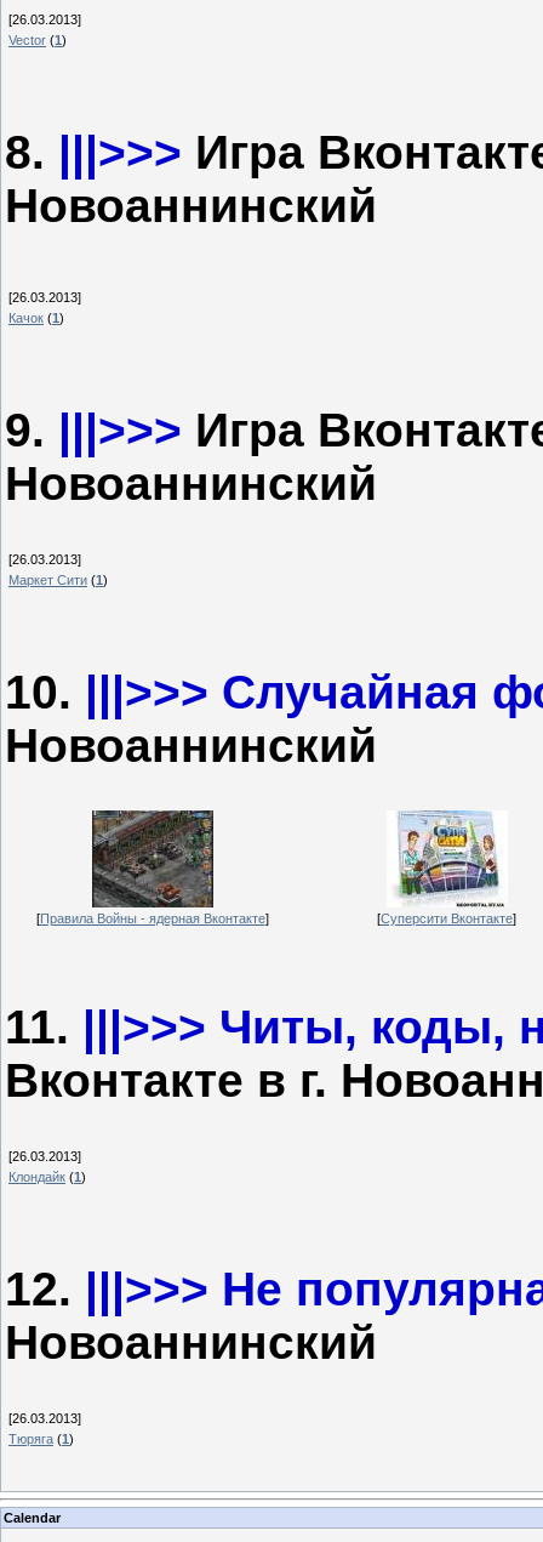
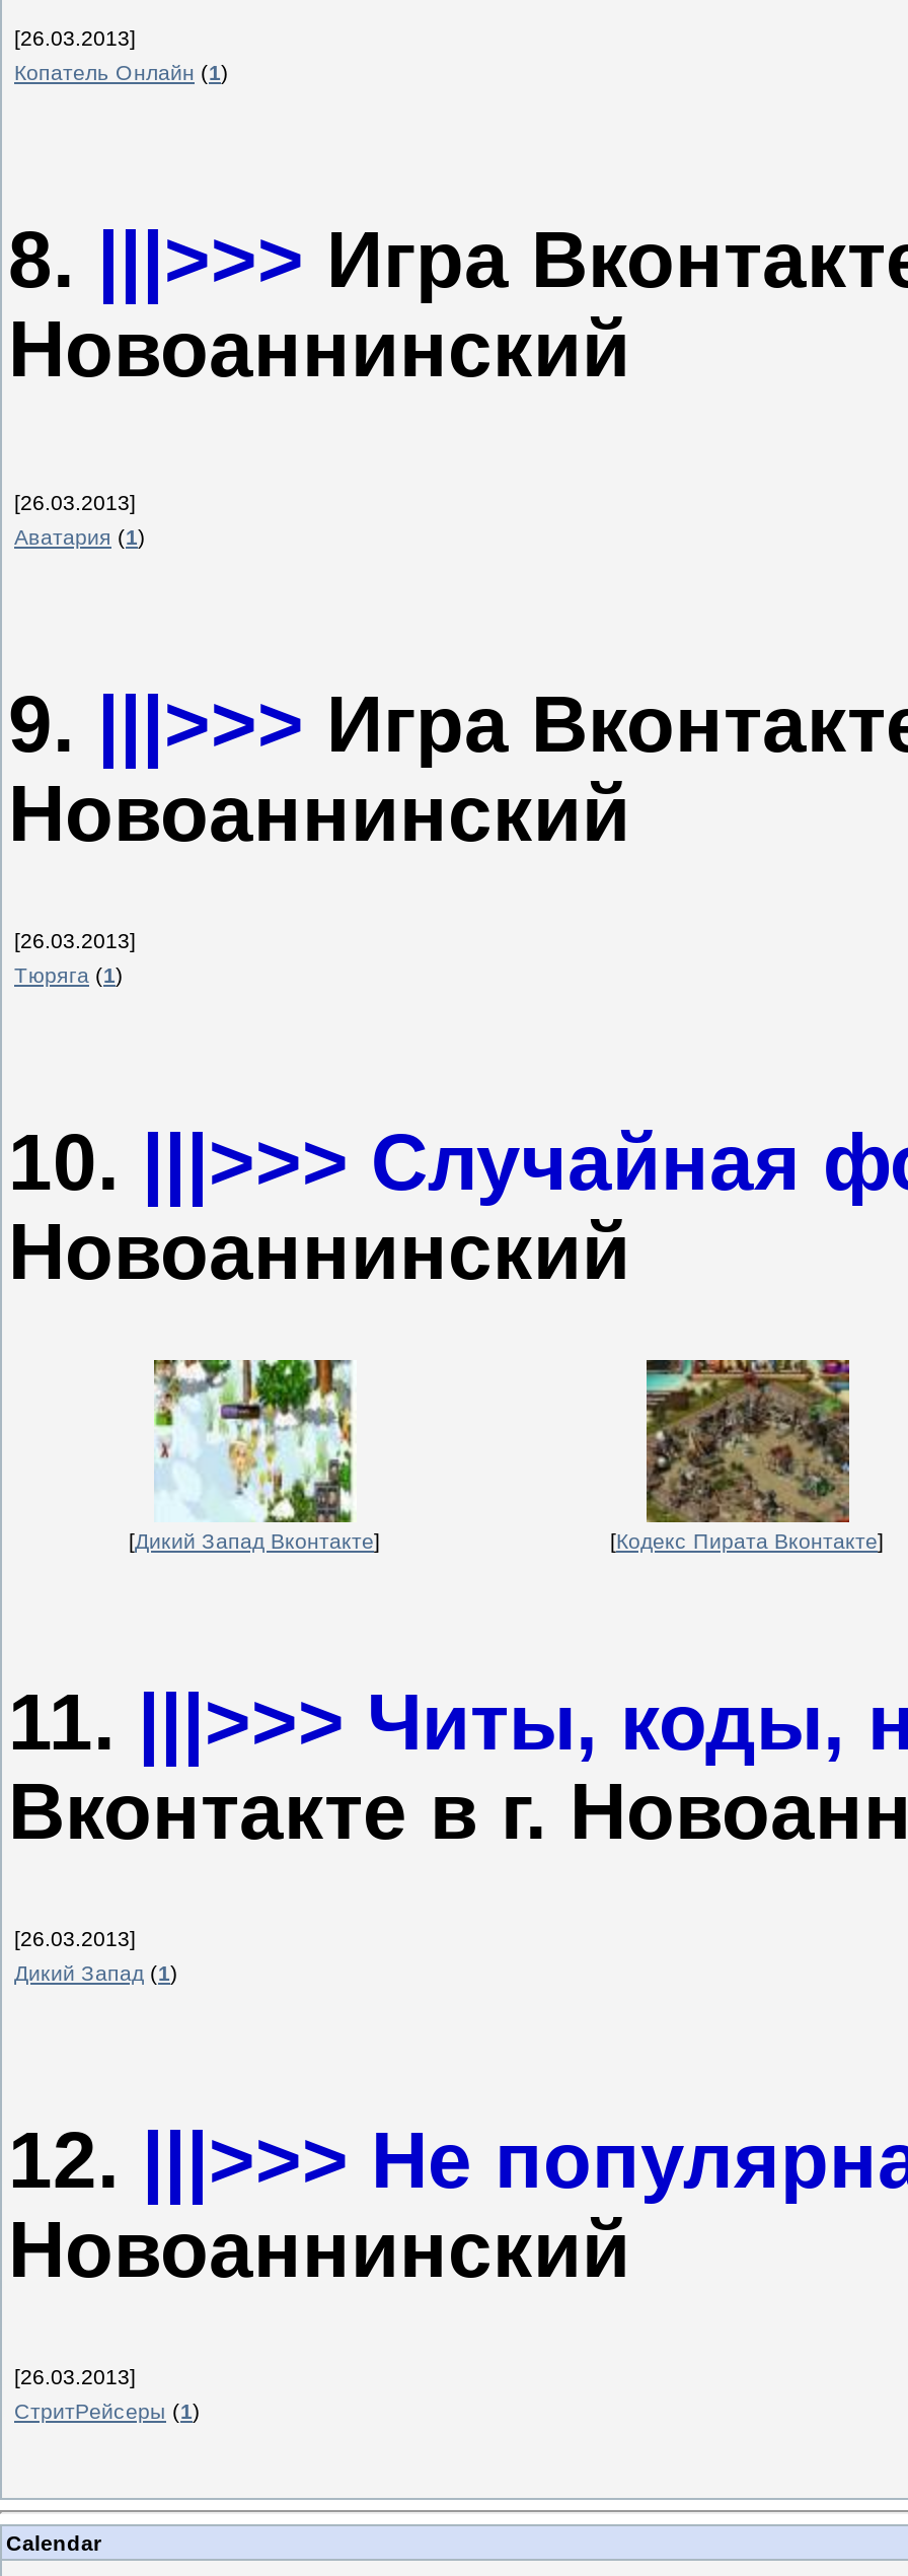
- Vector (1)
+ Копатель Онлайн (1)

- Качок (1)
+ Аватария (1)

- Маркет Сити (1)
+ Тюряга (1)

- [image]
- [Правила Войны - ядерная Вконтакте]
- [Суперсити Вконтакте]
+ [image]
+ [Дикий Запад Вконтакте]
+ [Кодекс Пирата Вконтакте]

- [image]
+ [image]

- Клондайк (1)
+ Дикий Запад (1)

- Тюряга (1)
+ СтритРейсеры (1)
